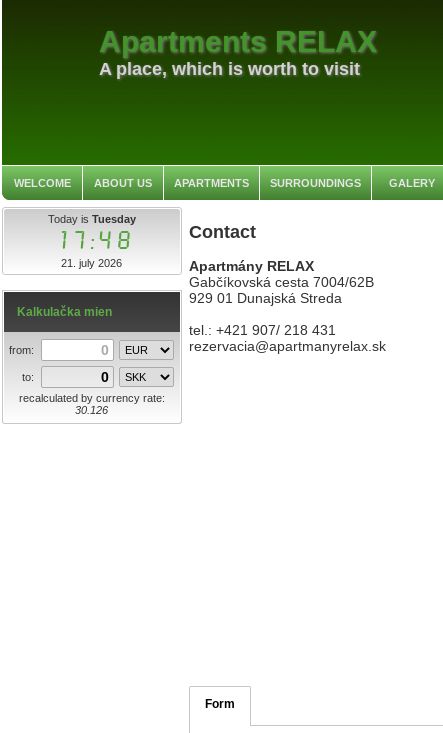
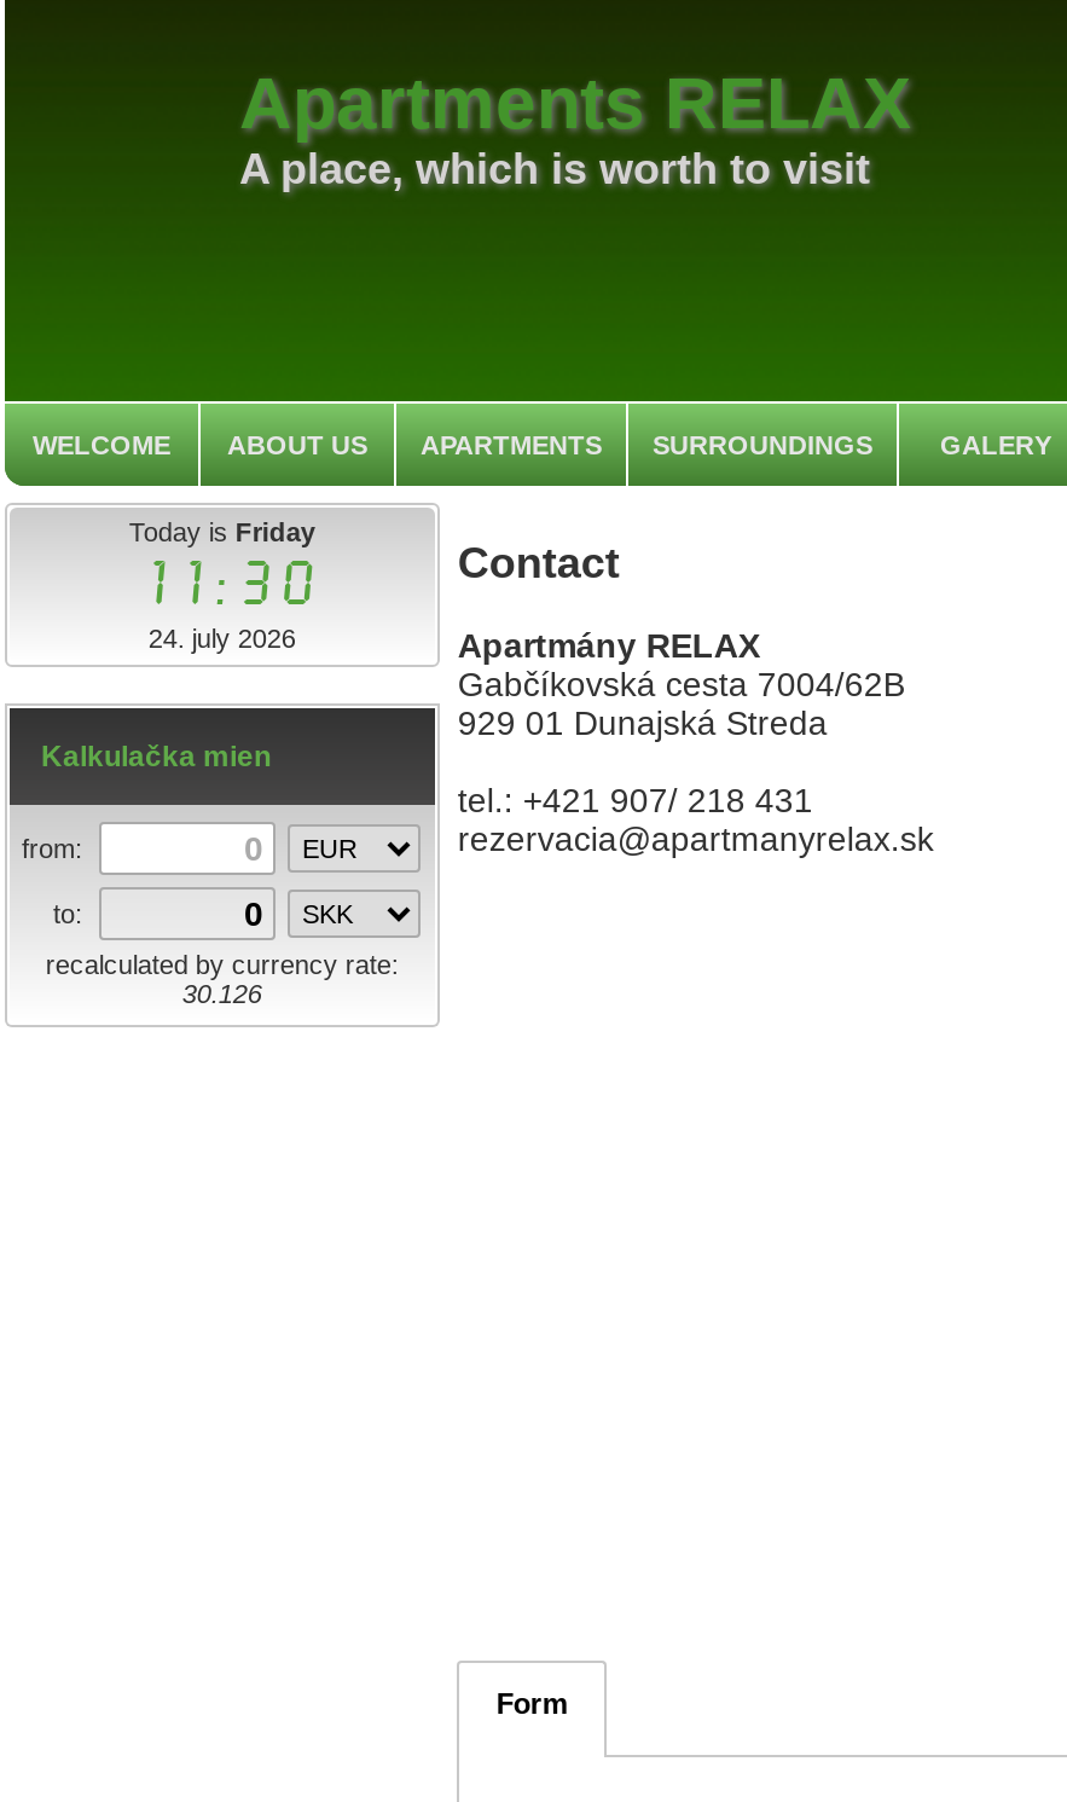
- Today is Tuesday
+ Today is Friday

- 17:48
+ 11:30

- 21. july 2026
+ 24. july 2026
